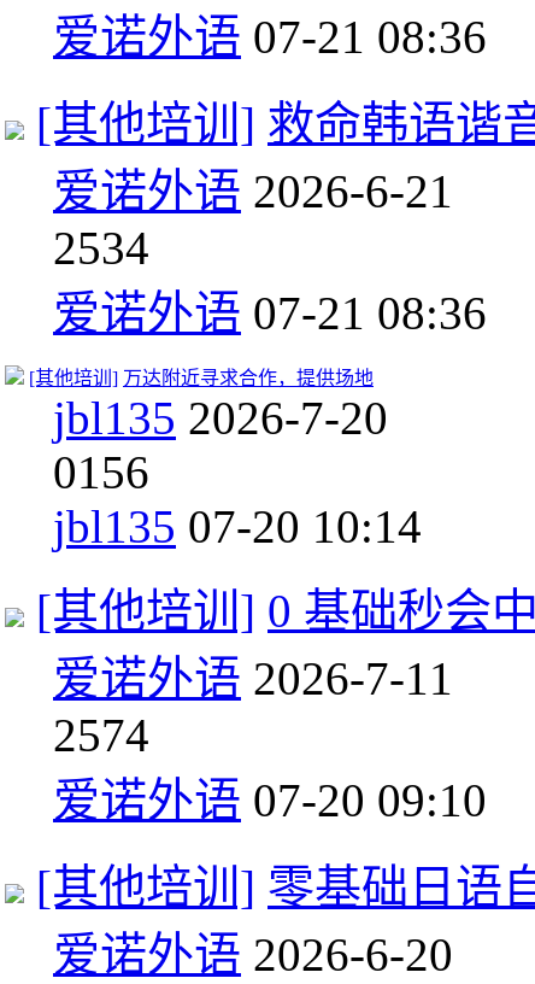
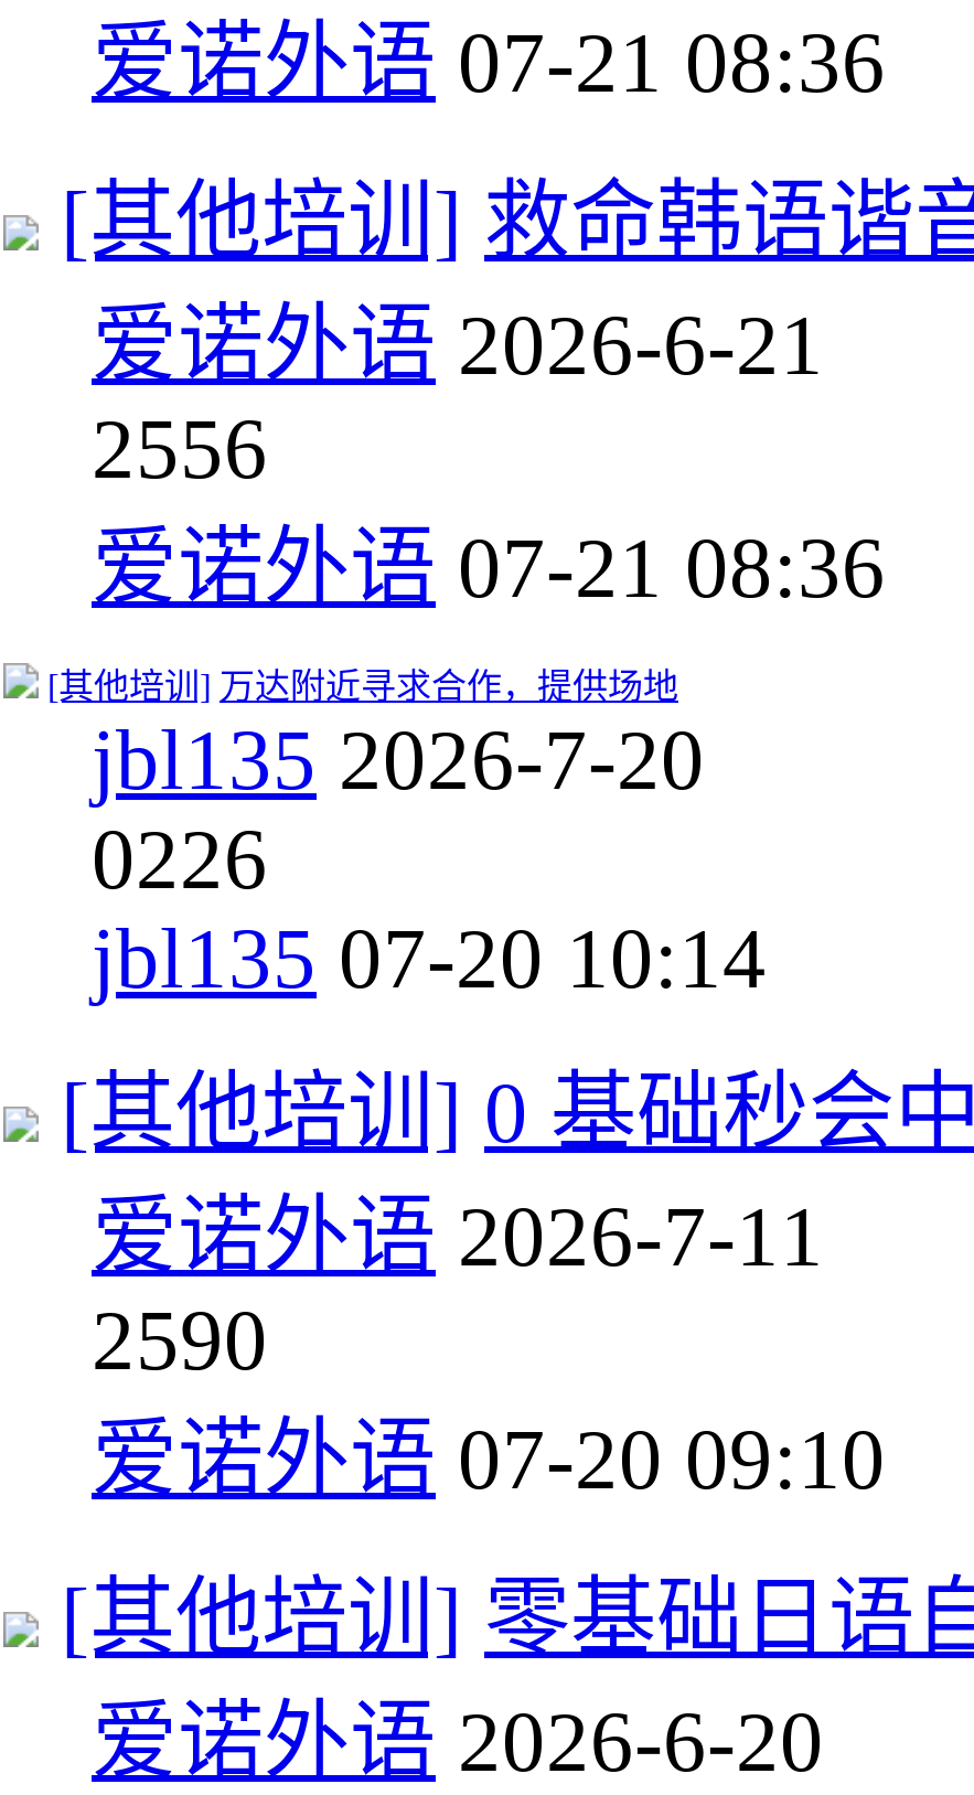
- 2534
+ 2556

- 0156
+ 0226

- 2574
+ 2590
